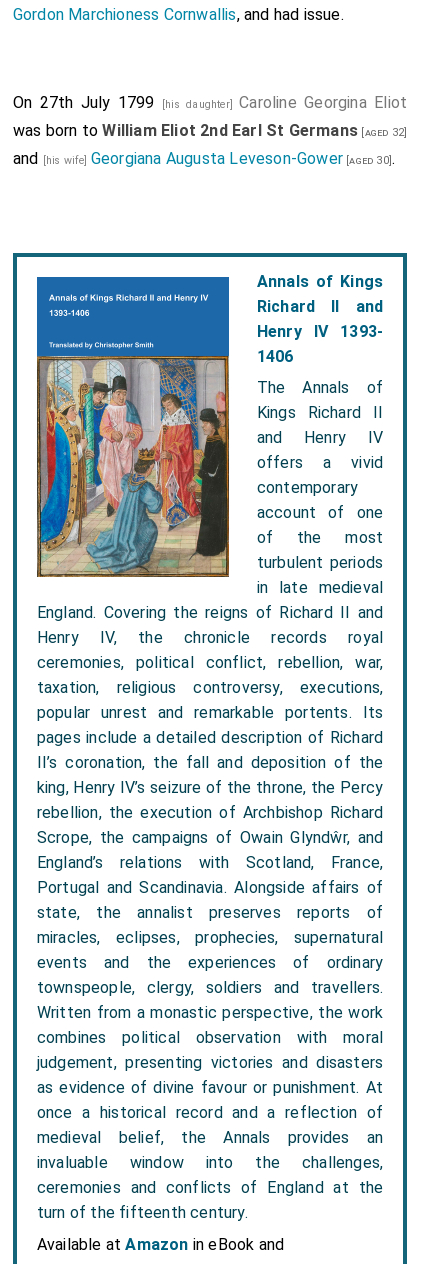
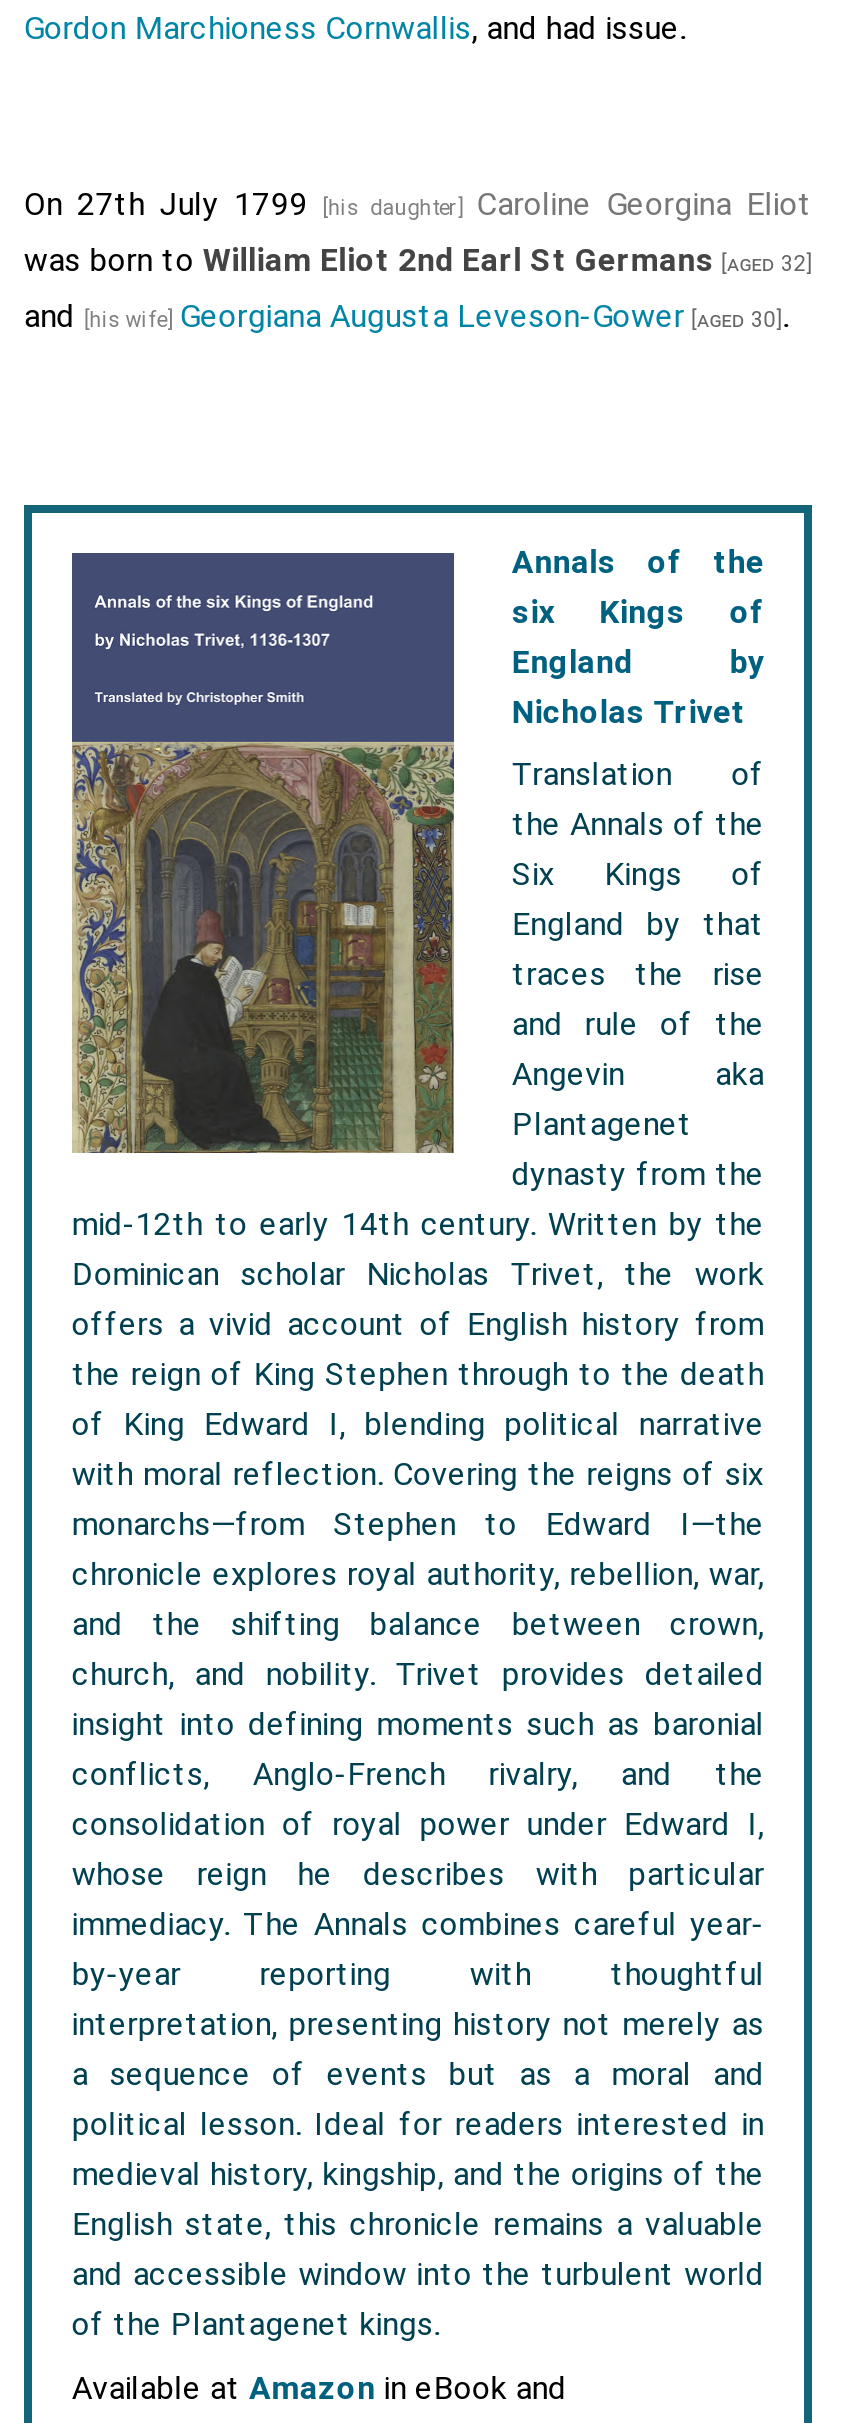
- [image]
- The Annals of
- Kings Richard II
- and Henry IV
- offers a vivid
- contemporary
- account of one
- of the most
- turbulent periods
- in late medieval
- England. Covering the reigns of Richard II and
- Henry IV, the chronicle records royal
- ceremonies, political conflict, rebellion, war,
- taxation, religious controversy, executions,
- popular unrest and remarkable portents. Its
- pages include a detailed description of Richard
- II’s coronation, the fall and deposition of the
- king, Henry IV’s seizure of the throne, the Percy
- rebellion, the execution of Archbishop Richard
- Scrope, the campaigns of Owain Glyndŵr, and
- England’s relations with Scotland, France,
- Portugal and Scandinavia. Alongside affairs of
- state, the annalist preserves reports of
- miracles, eclipses, prophecies, supernatural
- events and the experiences of ordinary
- townspeople, clergy, soldiers and travellers.
- Written from a monastic perspective, the work
- combines political observation with moral
- judgement, presenting victories and disasters
- as evidence of divine favour or punishment. At
- once a historical record and a reflection of
- medieval belief, the Annals provides an
- invaluable window into the challenges,
- ceremonies and conflicts of England at the
- turn of the fifteenth century.
+ [image]
+ Translation of
+ the Annals of the
+ Six Kings of
+ England by that
+ traces the rise
+ and rule of the
+ Angevin aka
+ Plantagenet
+ dynasty from the
+ mid-12th to early 14th century. Written by the
+ Dominican scholar Nicholas Trivet, the work
+ offers a vivid account of English history from
+ the reign of King Stephen through to the death
+ of King Edward I, blending political narrative
+ with moral reflection. Covering the reigns of six
+ monarchs—from Stephen to Edward I—the
+ chronicle explores royal authority, rebellion, war,
+ and the shifting balance between crown,
+ church, and nobility. Trivet provides detailed
+ insight into defining moments such as baronial
+ conflicts, Anglo-French rivalry, and the
+ consolidation of royal power under Edward I,
+ whose reign he describes with particular
+ immediacy. The Annals combines careful year-
+ by-year reporting with thoughtful
+ interpretation, presenting history not merely as
+ a sequence of events but as a moral and
+ political lesson. Ideal for readers interested in
+ medieval history, kingship, and the origins of the
+ English state, this chronicle remains a valuable
+ and accessible window into the turbulent world
+ of the Plantagenet kings.

- Annals of Kings
- Richard II and
- Henry IV 1393-
- 1406
+ Annals of the
+ six Kings of
+ England by
+ Nicholas Trivet
